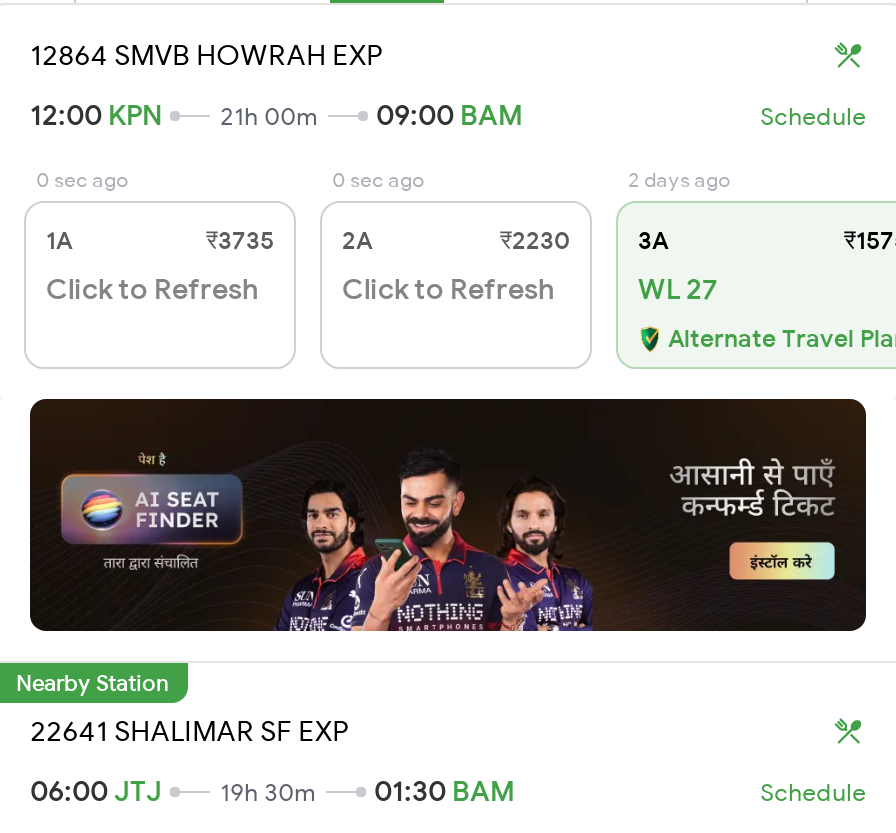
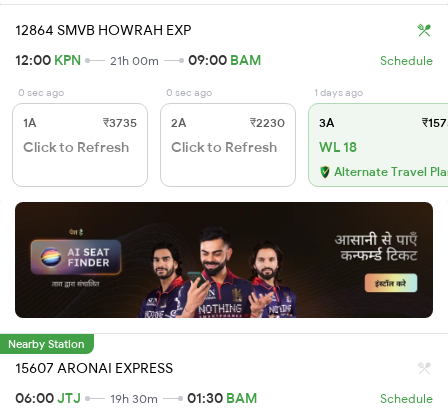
- 2 days ago
+ 1 days ago

- WL 27
+ WL 18

- 22641 SHALIMAR SF EXP
+ 15607 ARONAI EXPRESS
